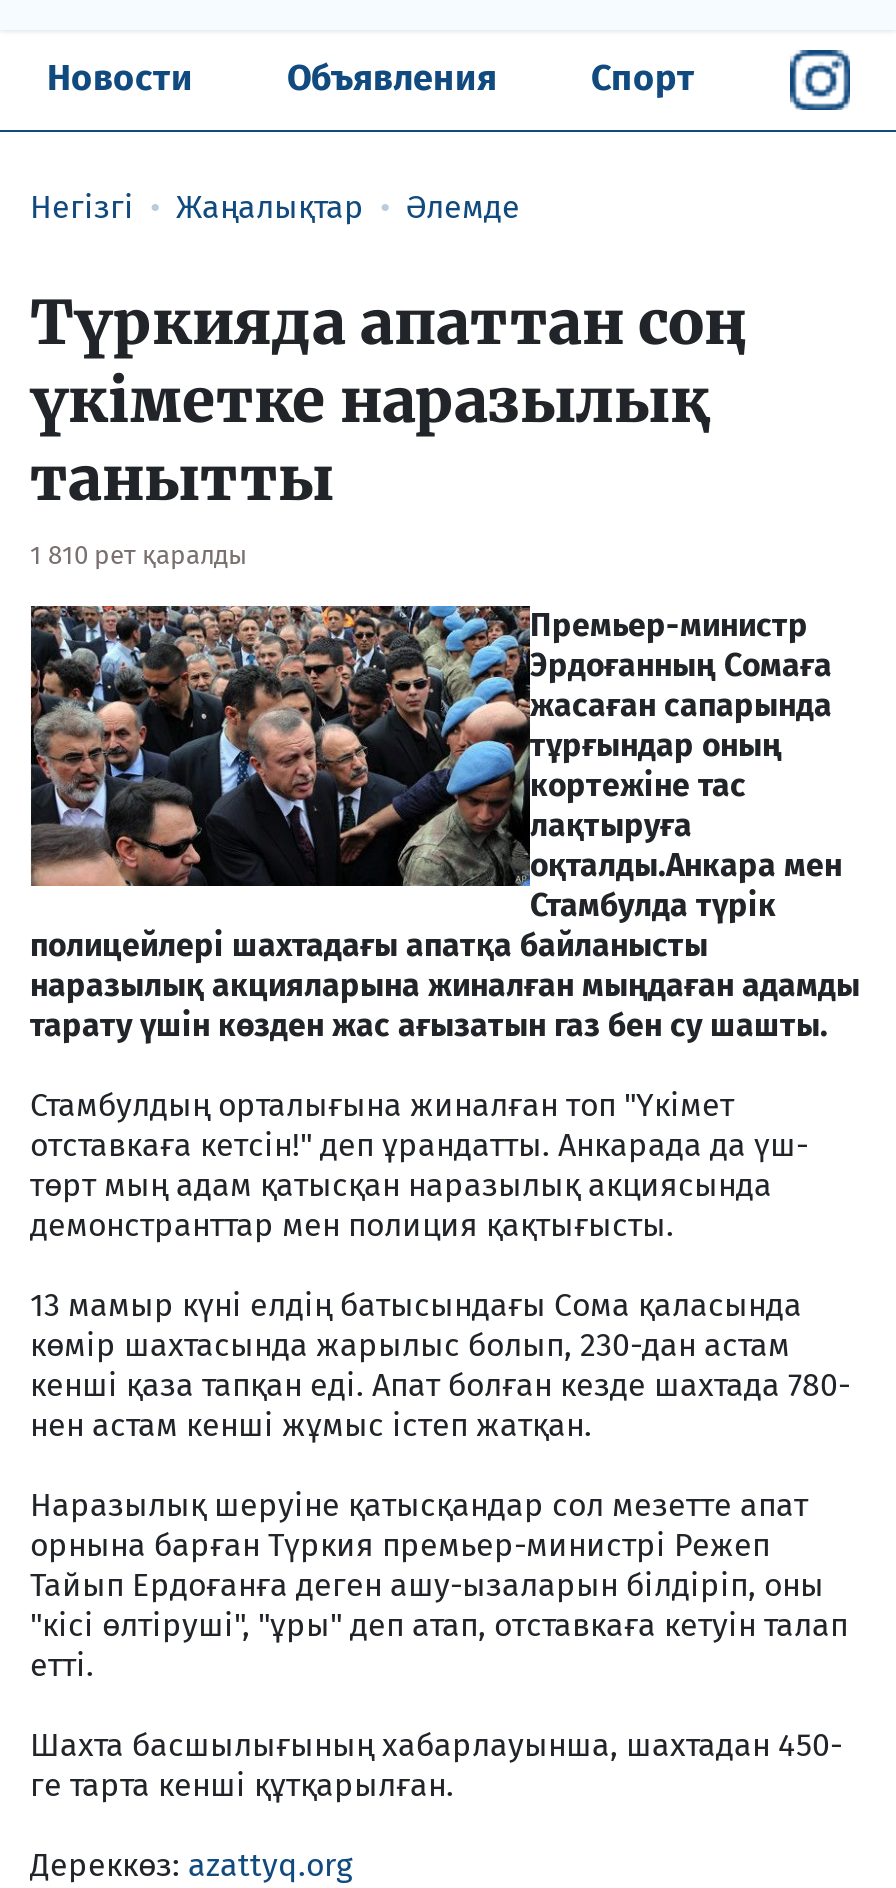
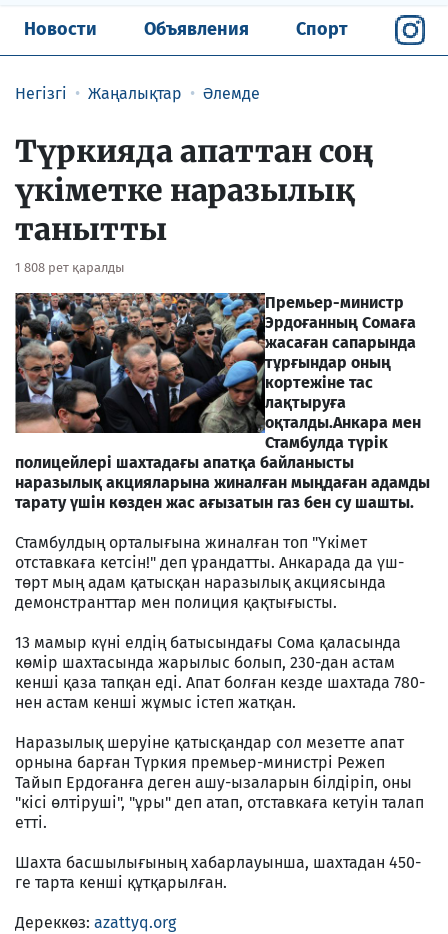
- 1 810 рет қаралды
+ 1 808 рет қаралды
